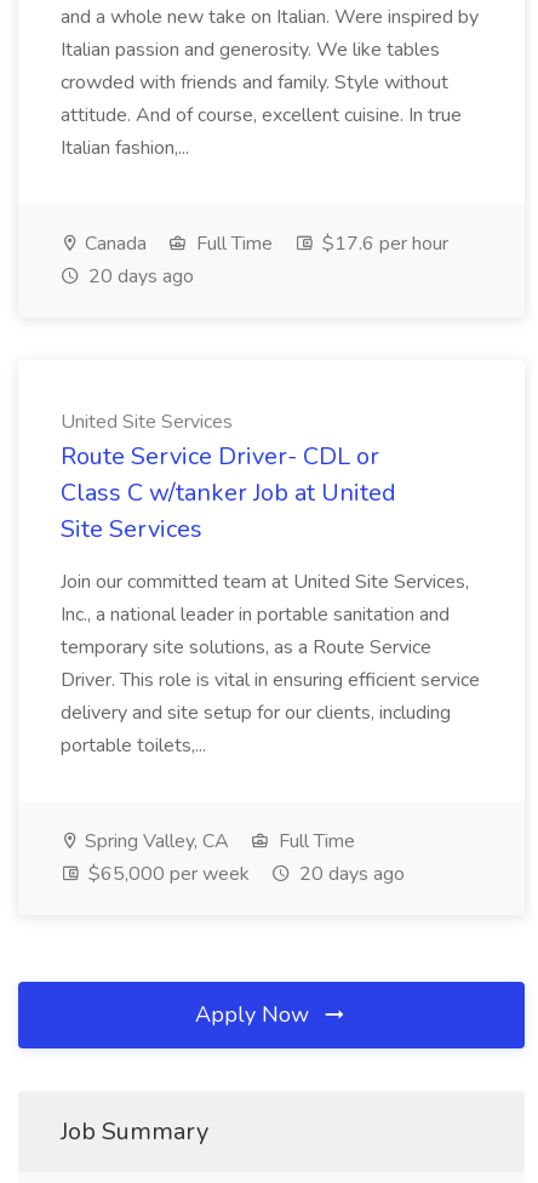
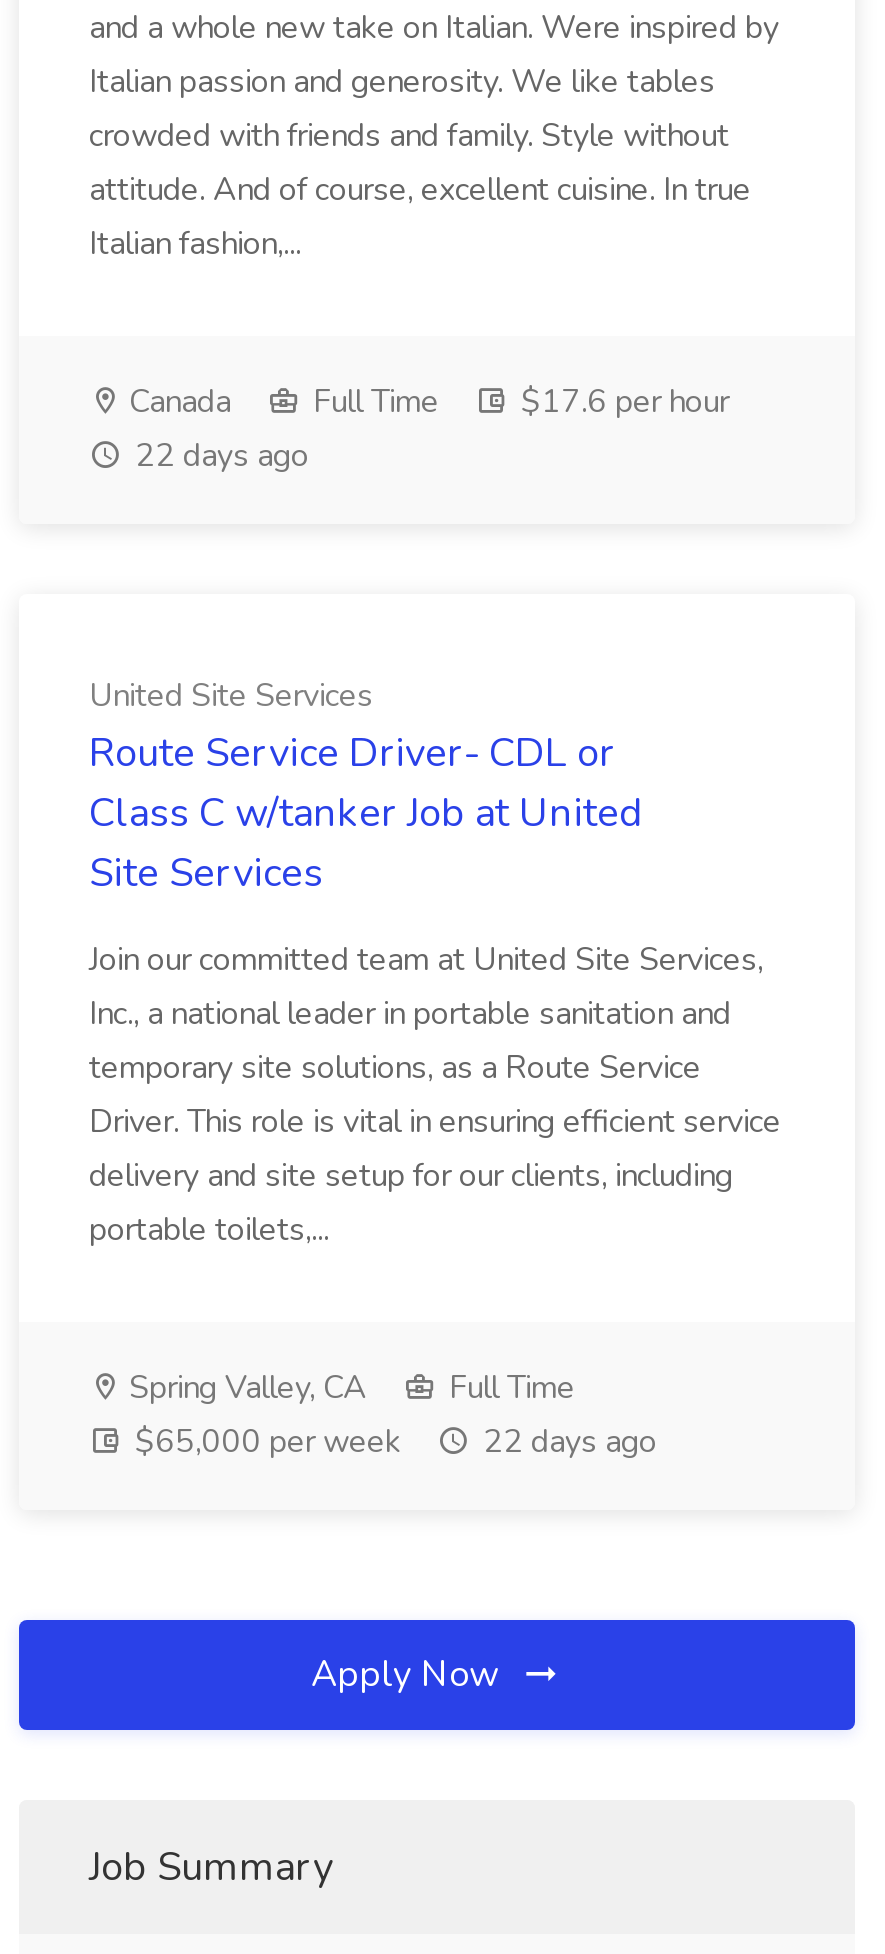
- 20 days ago
+ 22 days ago

- $65,000 per week 20 days ago
+ $65,000 per week 22 days ago
